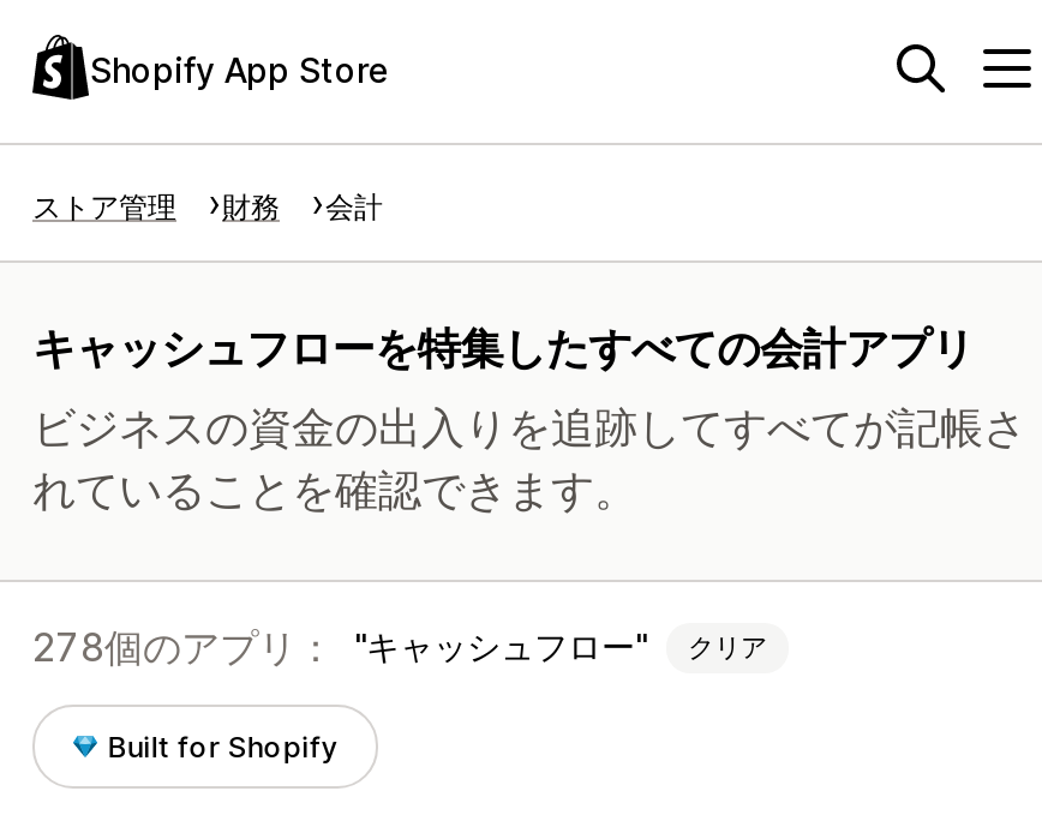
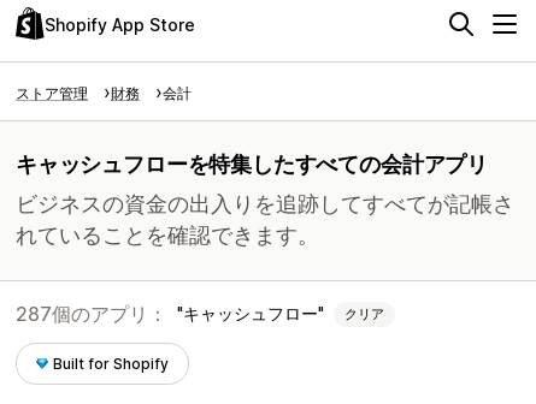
- 278個のアプリ： キャッシュフロー クリア
+ 287個のアプリ： キャッシュフロー クリア
